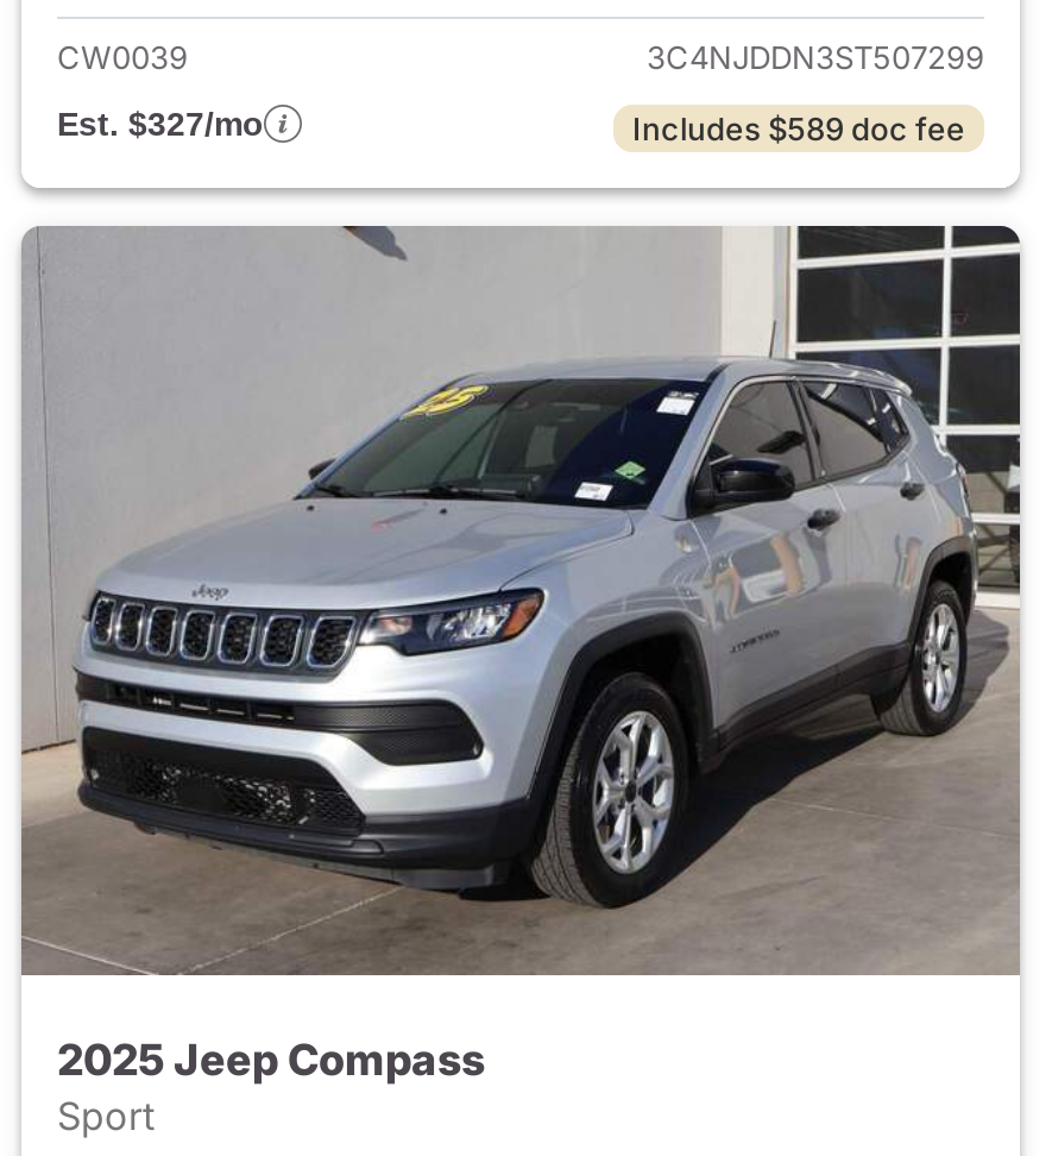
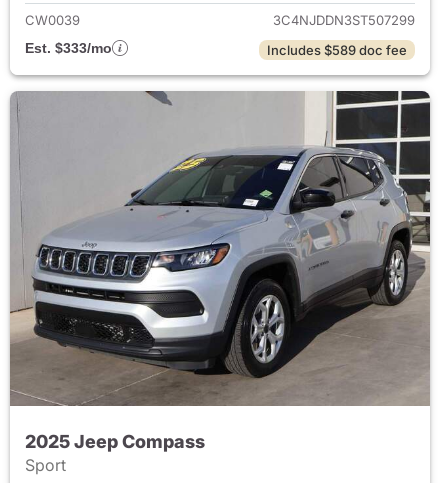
- Est. $327/mo
+ Est. $333/mo
